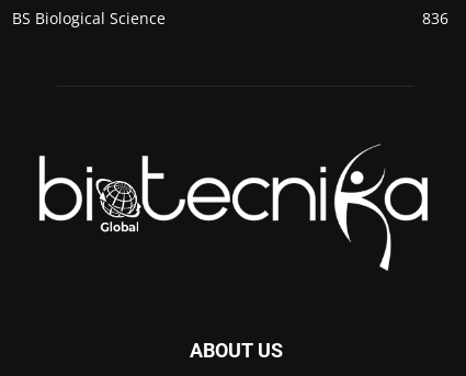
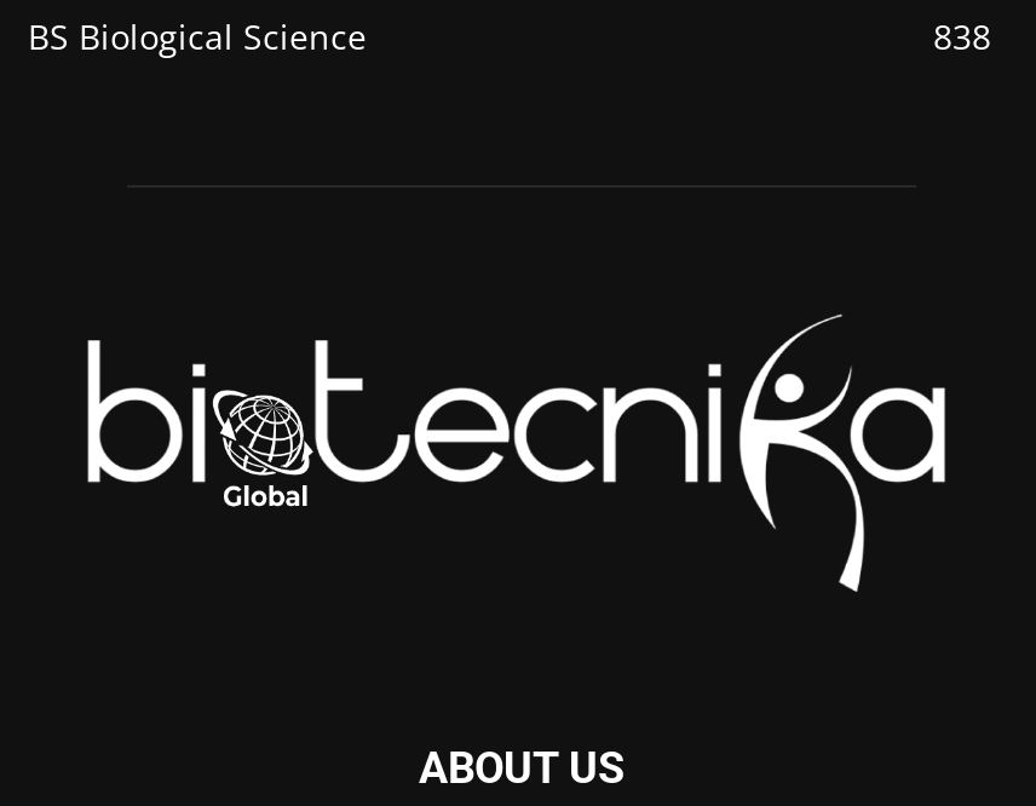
- 836
+ 838
